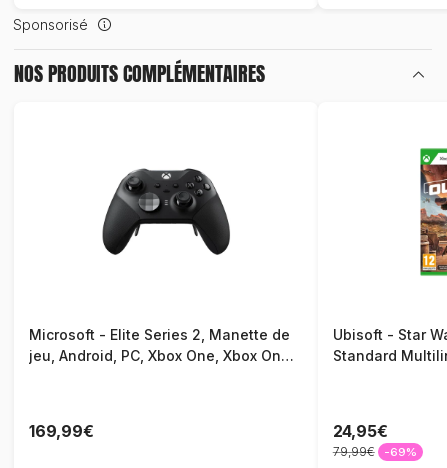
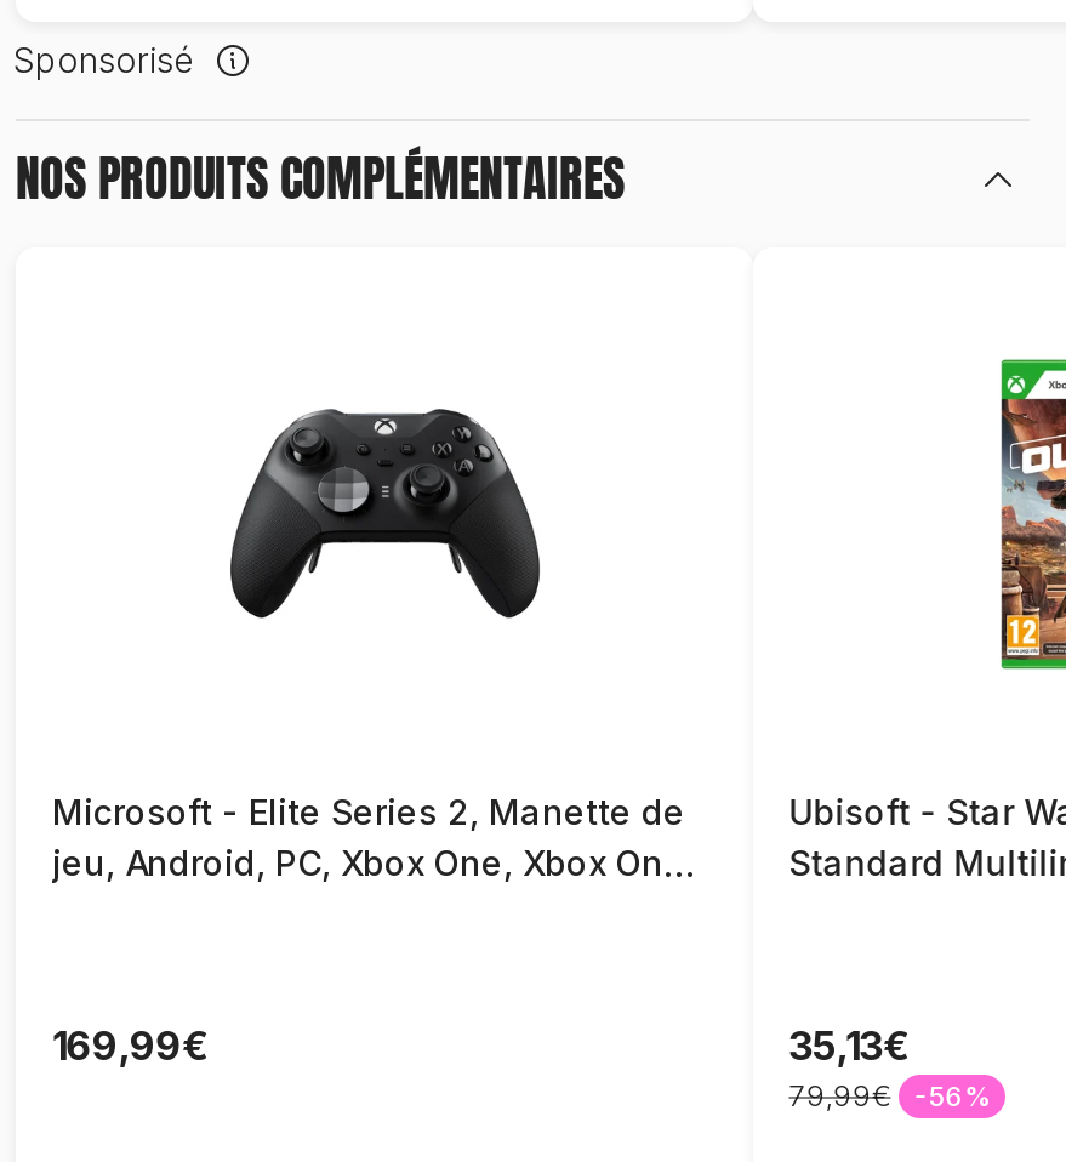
- 24,95€
+ 35,13€

- 79,99€ -69%
+ 79,99€ -56%
